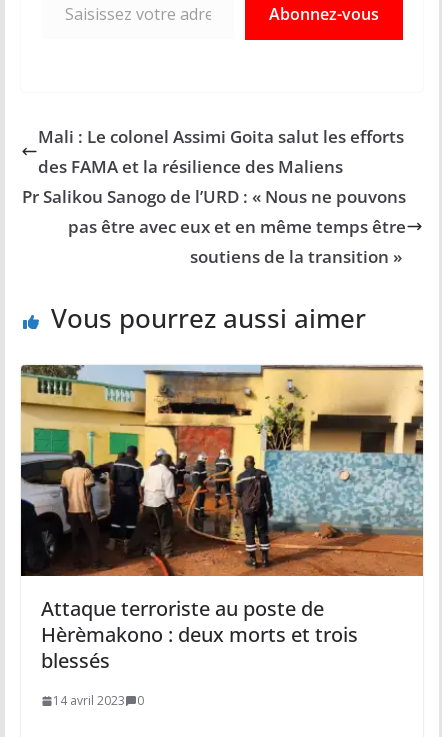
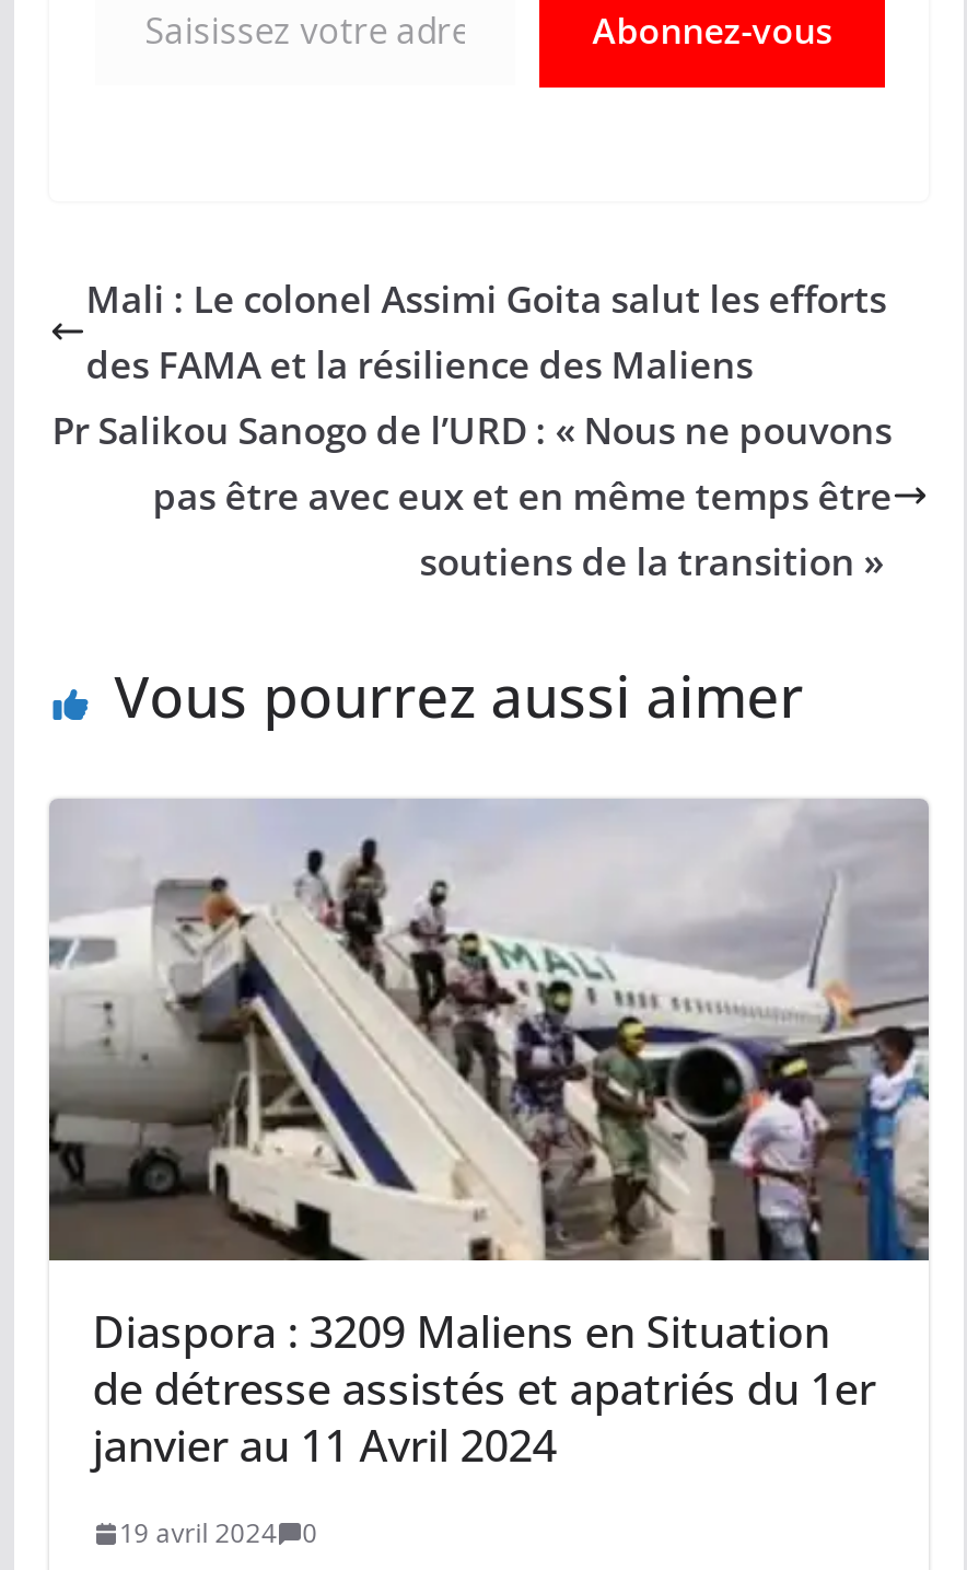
- [image]
- Attaque terroriste au poste de
- Hèrèmakono : deux morts et trois
- blessés
+ [image]
+ Diaspora : 3209 Maliens en Situation
+ de détresse assistés et apatriés du 1er
+ janvier au 11 Avril 2024

- 14 avril 2023 0
+ 19 avril 2024 0
